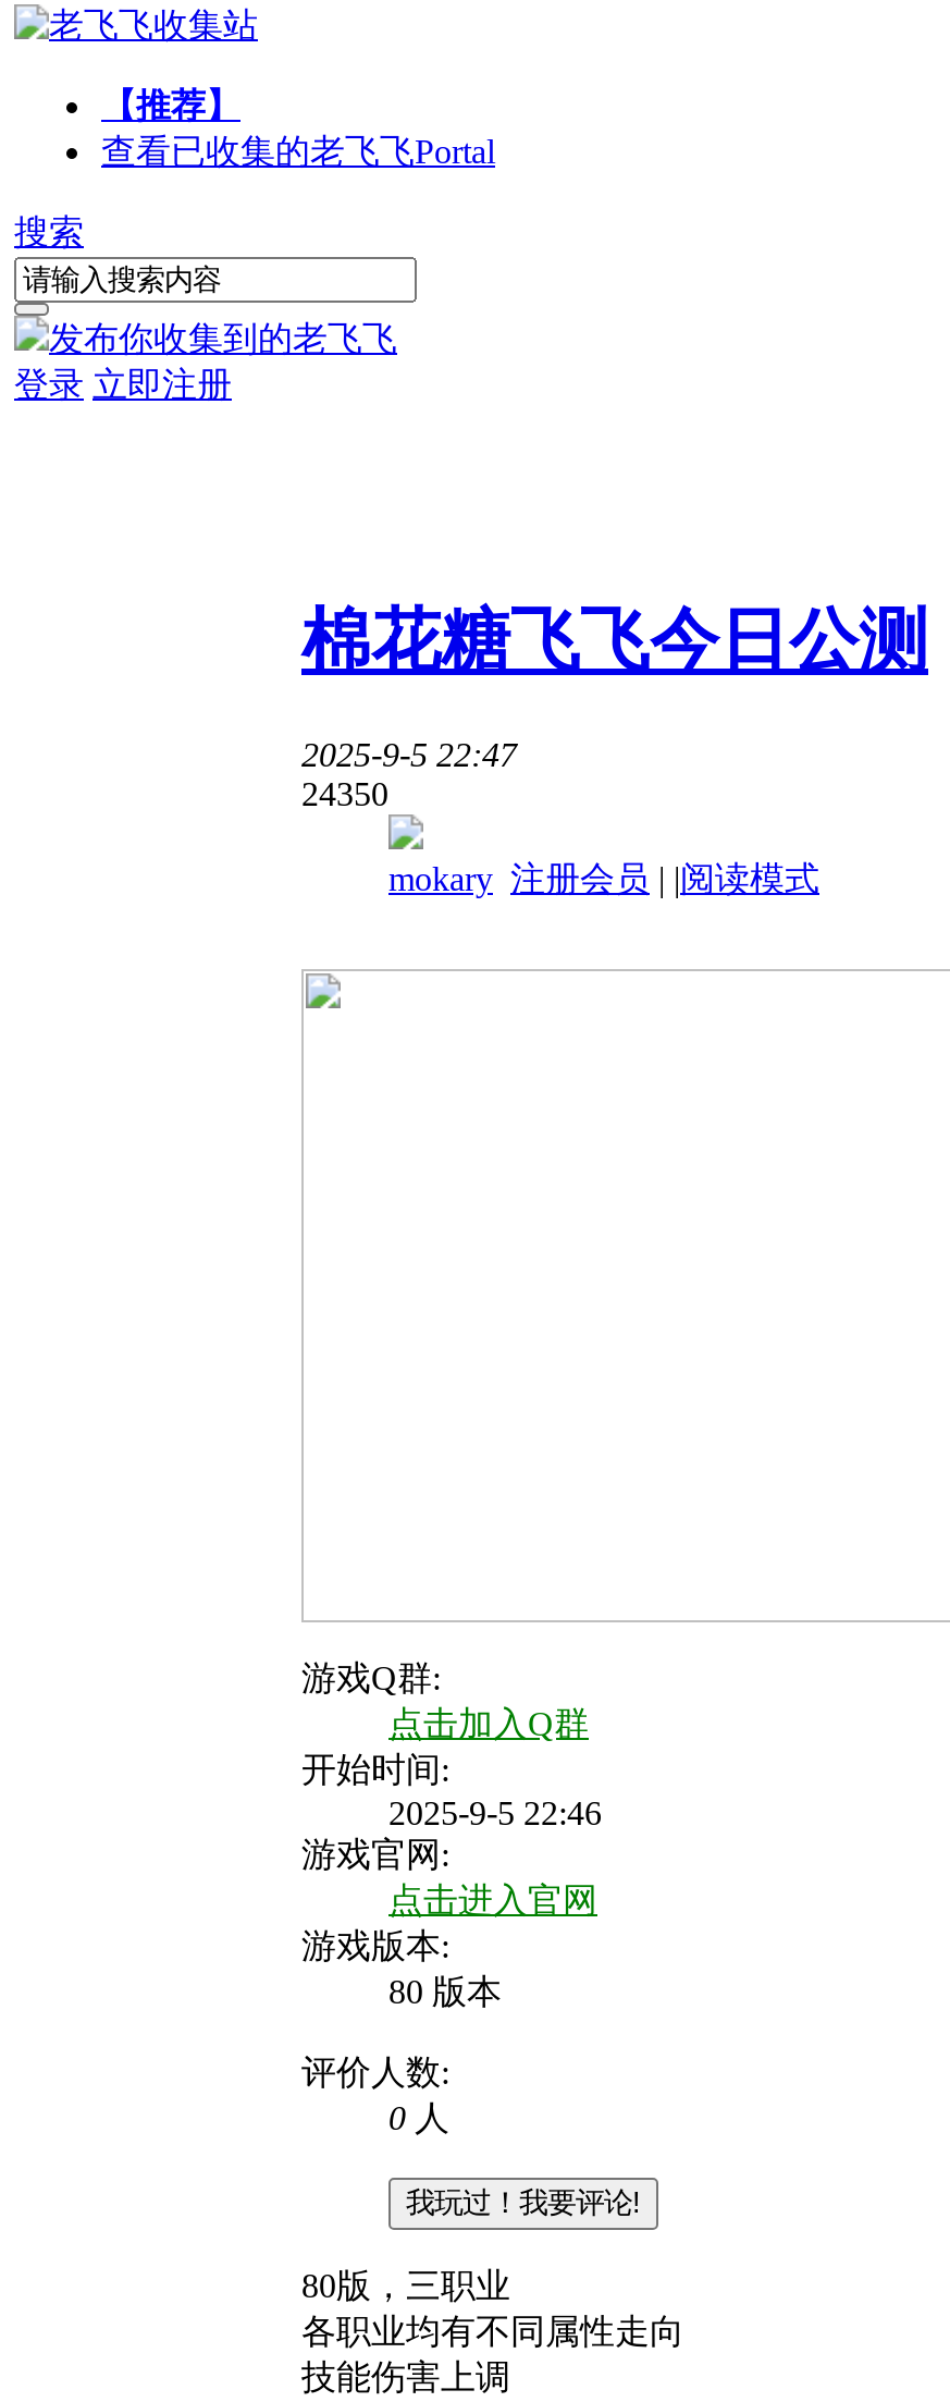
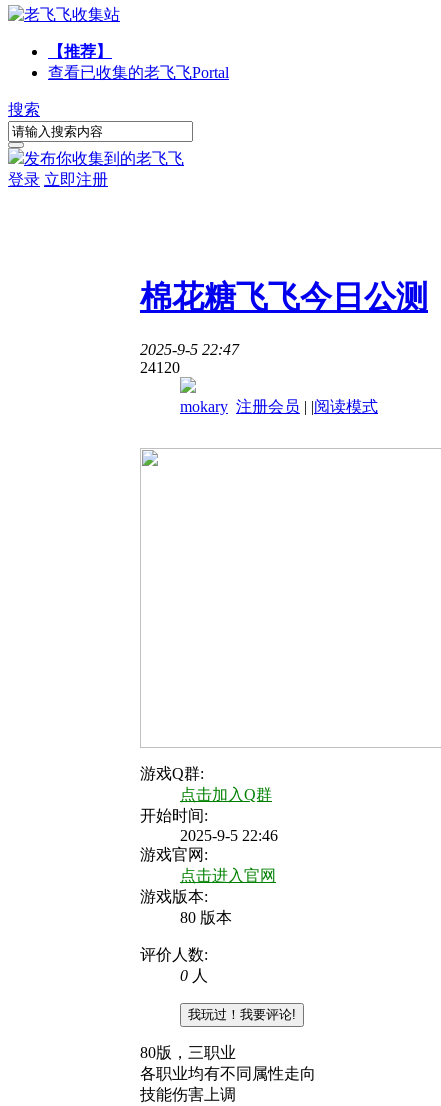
- 24350
+ 24120
